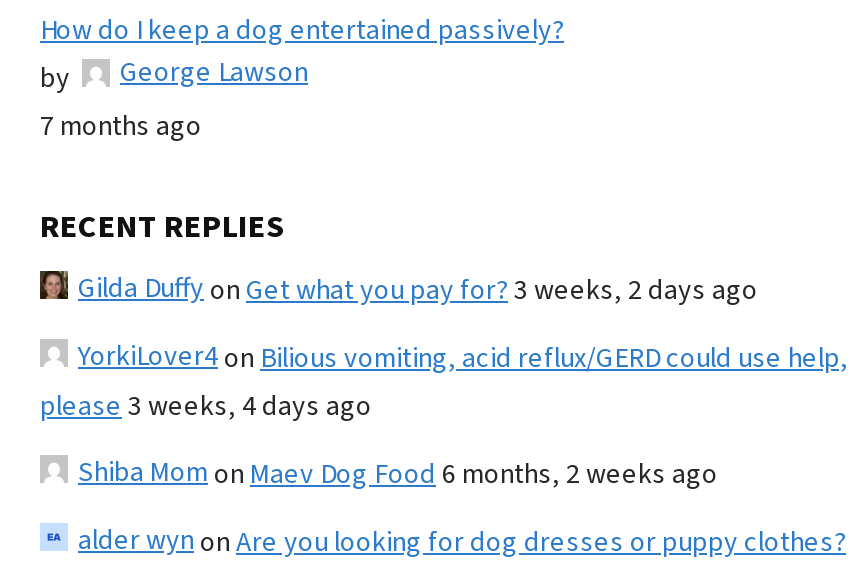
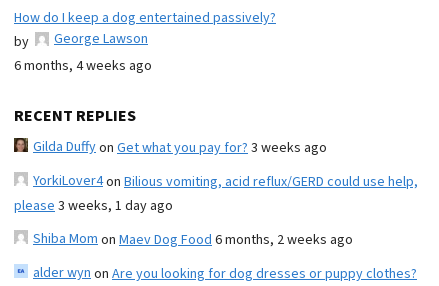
- 7 months ago
+ 6 months, 4 weeks ago

- Gilda Duffyon Get what you pay for? 3 weeks, 2 days ago
+ Gilda Duffyon Get what you pay for? 3 weeks ago

- please 3 weeks, 4 days ago
+ please 3 weeks, 1 day ago
